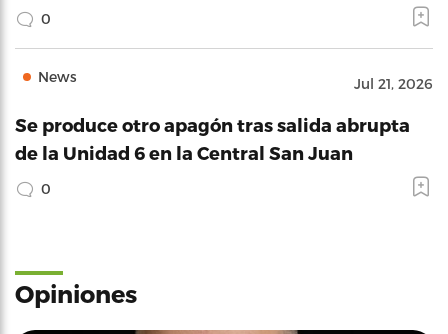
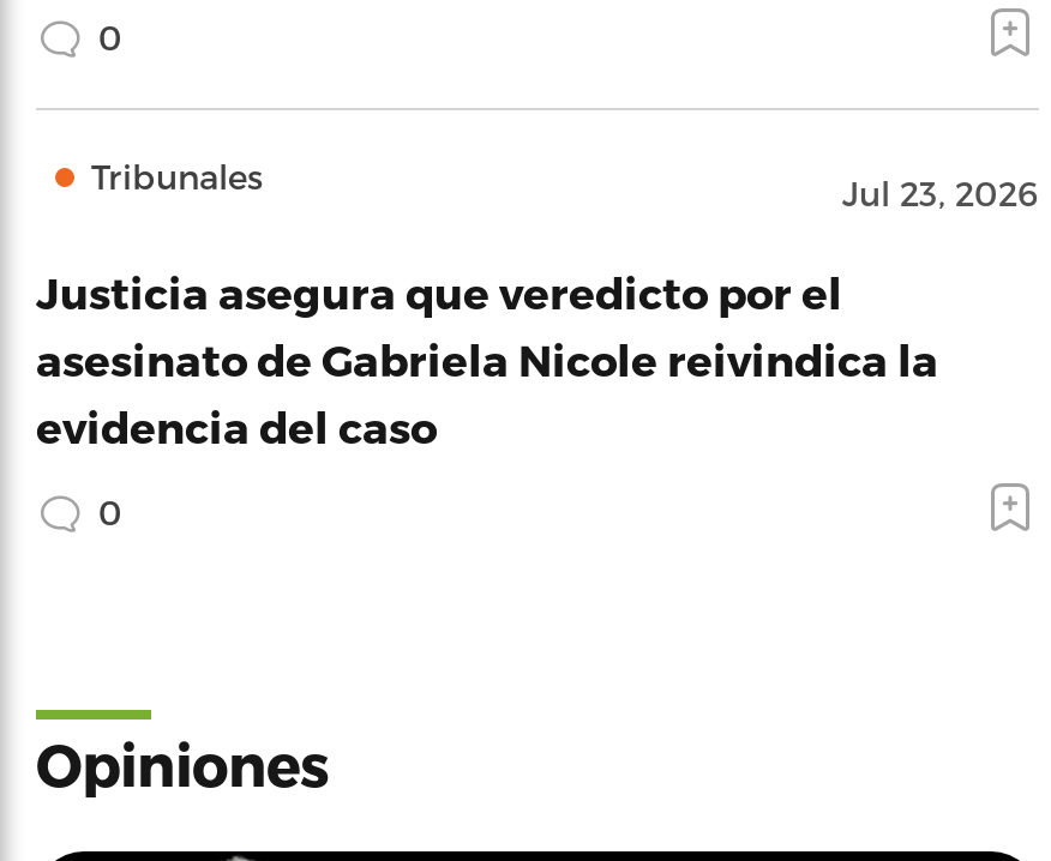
- News
- Jul 21, 2026
+ Tribunales
+ Jul 23, 2026

- Se produce otro apagón tras salida abrupta
- de la Unidad 6 en la Central San Juan
+ Justicia asegura que veredicto por el
+ asesinato de Gabriela Nicole reivindica la
+ evidencia del caso
